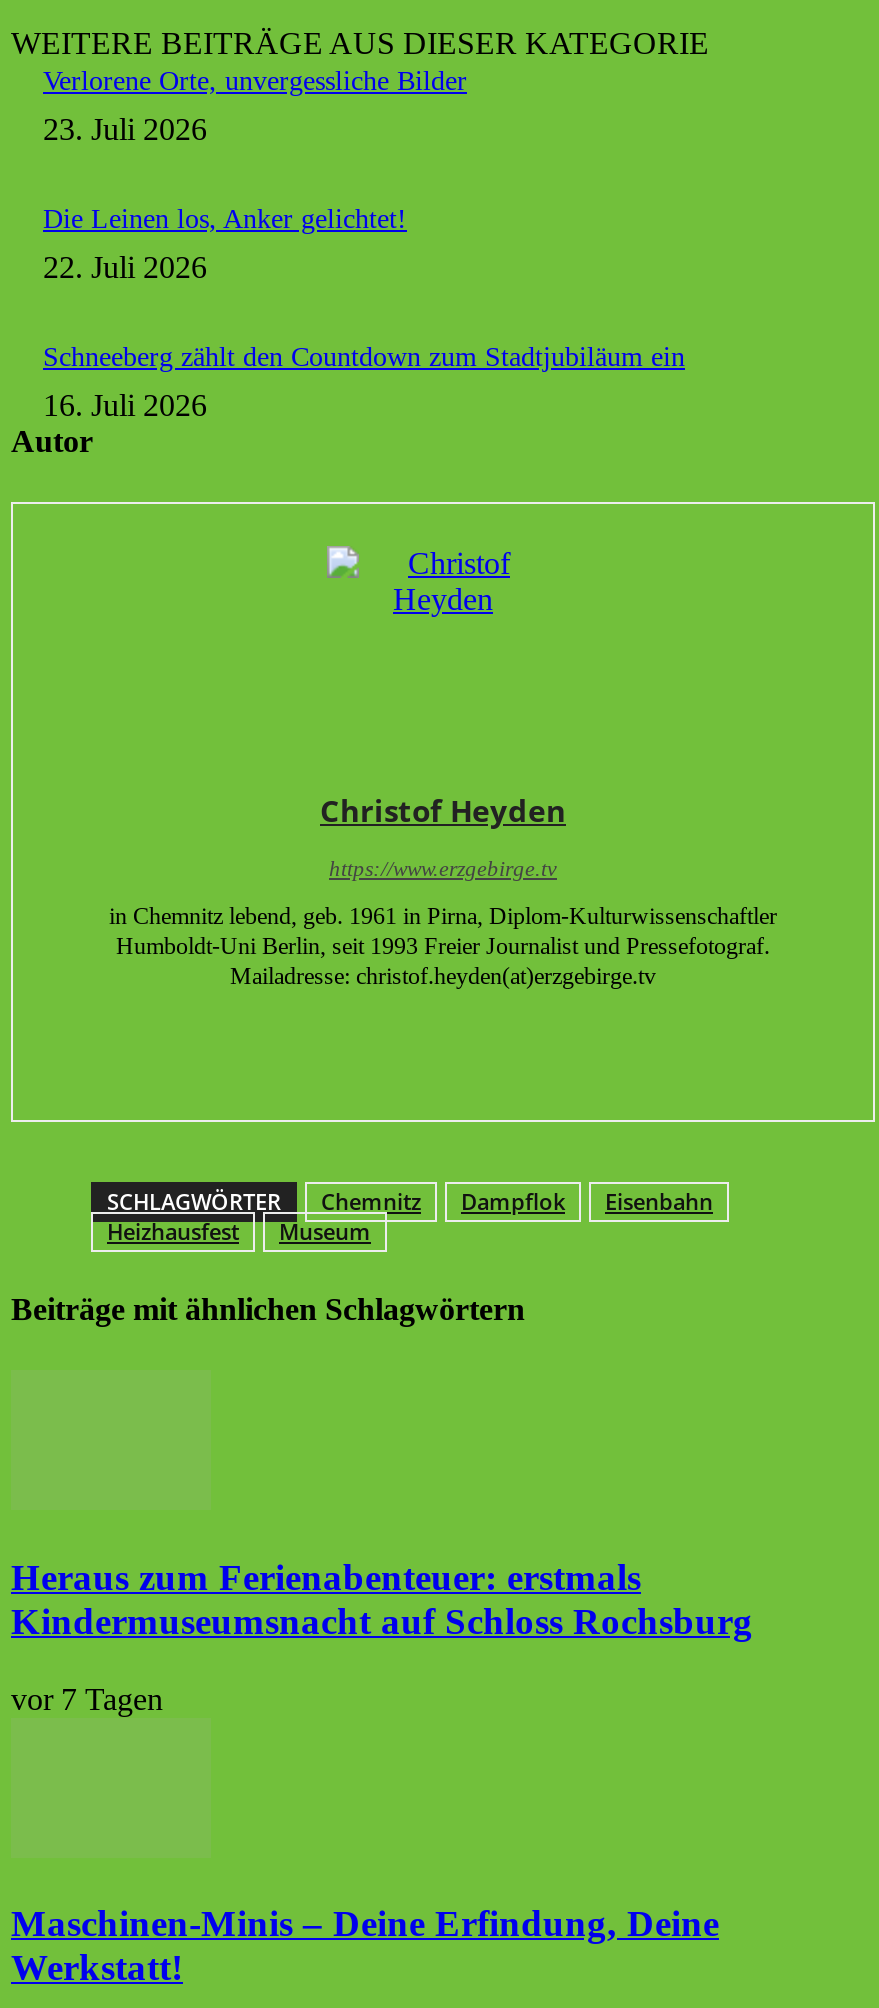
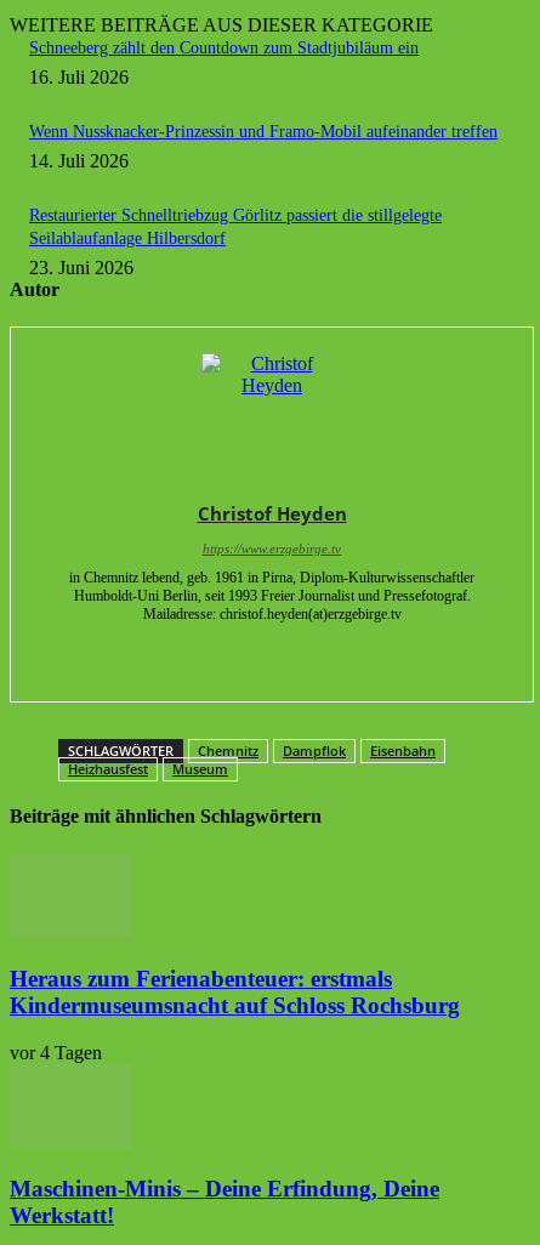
- Verlorene Orte, unvergessliche Bilder
- 23. Juli 2026
- Die Leinen los, Anker gelichtet!
- 22. Juli 2026

moved up: Schneeberg zählt den Countdown zum Stadtjubiläum ein | 16. Juli 2026

+ Wenn Nussknacker-Prinzessin und Framo-Mobil aufeinander treffen
+ 14. Juli 2026
+ Restaurierter Schnelltriebzug Görlitz passiert die stillgelegte
+ Seilablaufanlage Hilbersdorf
+ 23. Juni 2026

- vor 7 Tagen
+ vor 4 Tagen
